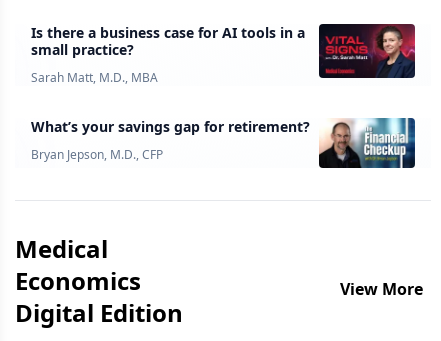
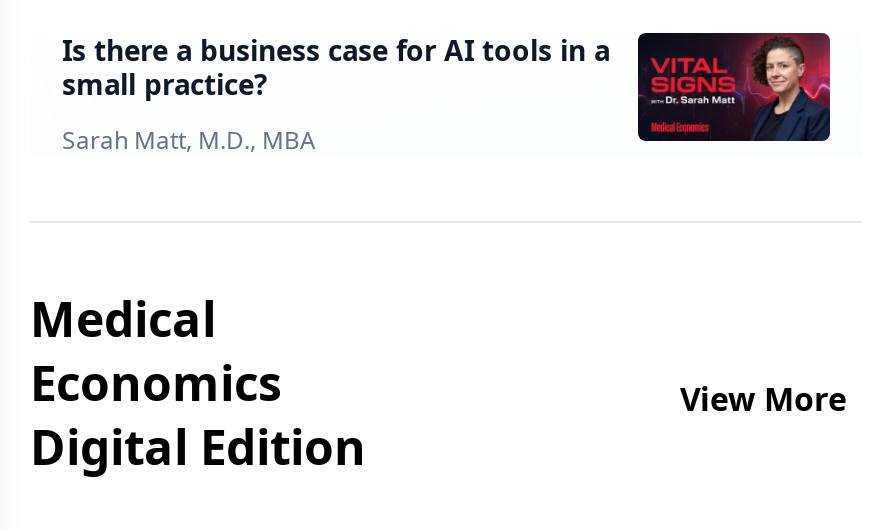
- [image]
- What’s your savings gap for retirement?
- Bryan Jepson, M.D., CFP
